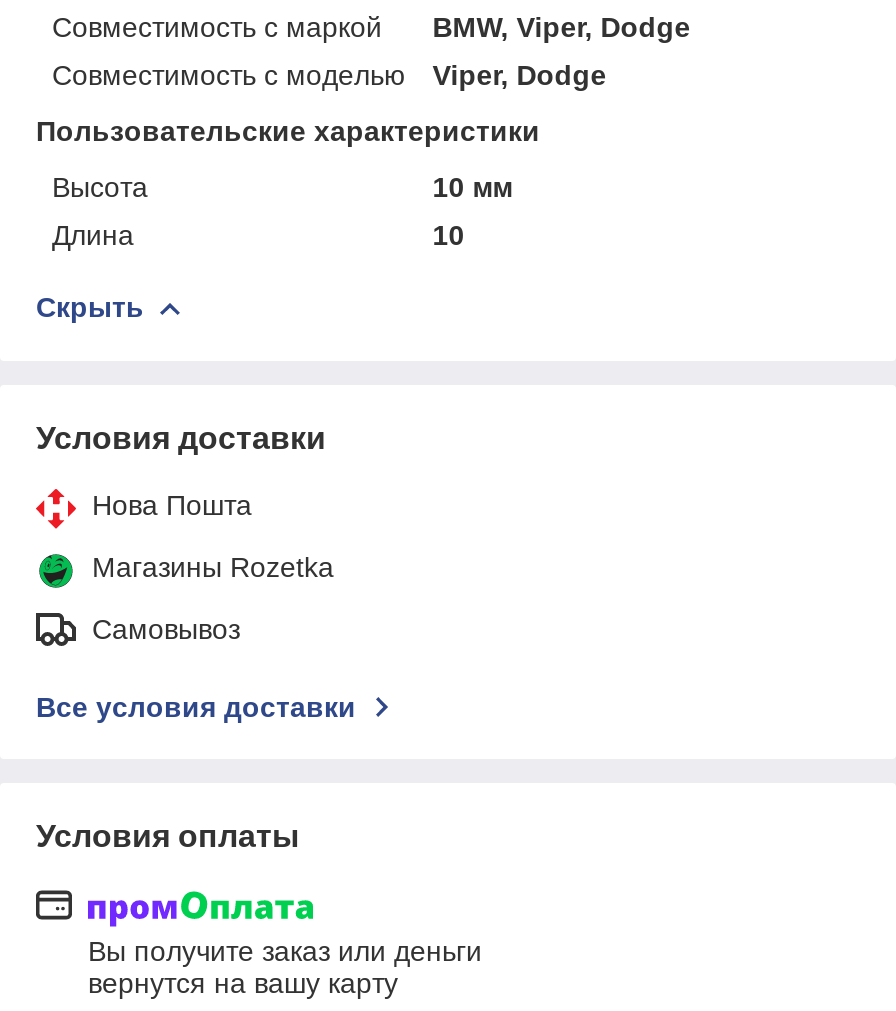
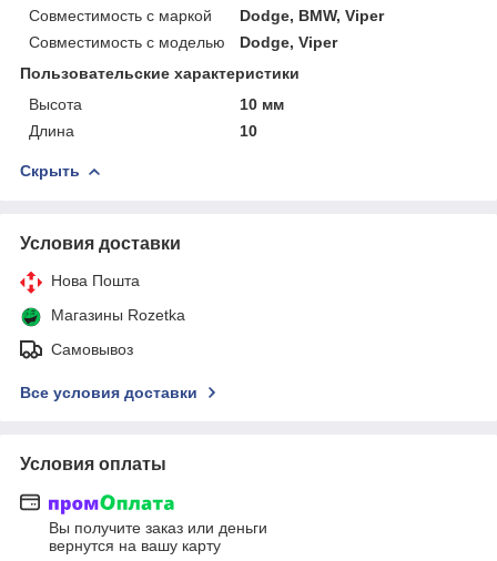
- BMW, Viper, Dodge
+ Dodge, BMW, Viper

- Viper, Dodge
+ Dodge, Viper
